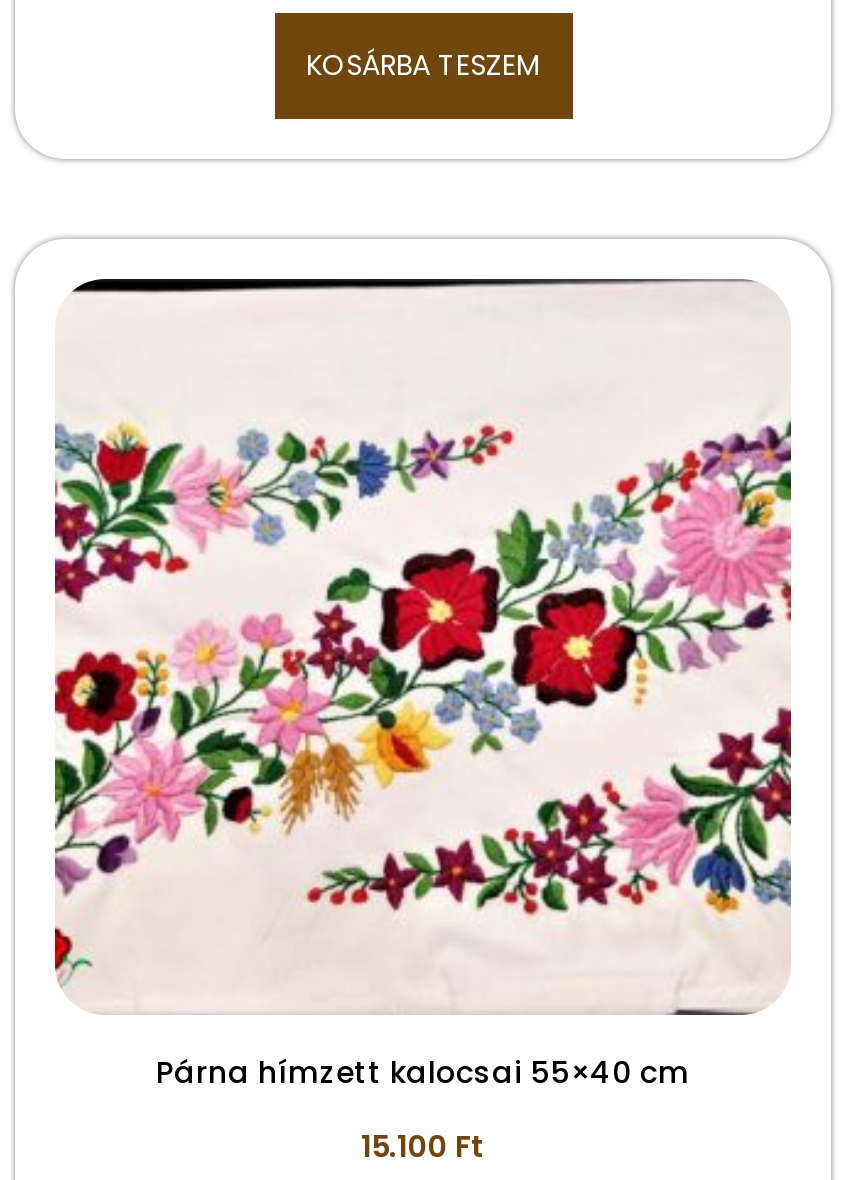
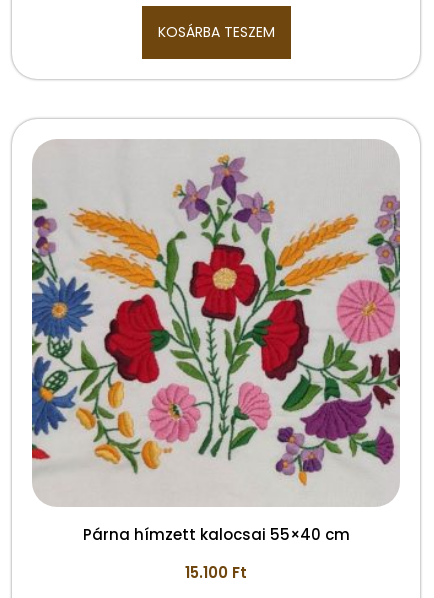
- [image]
+ [image]
